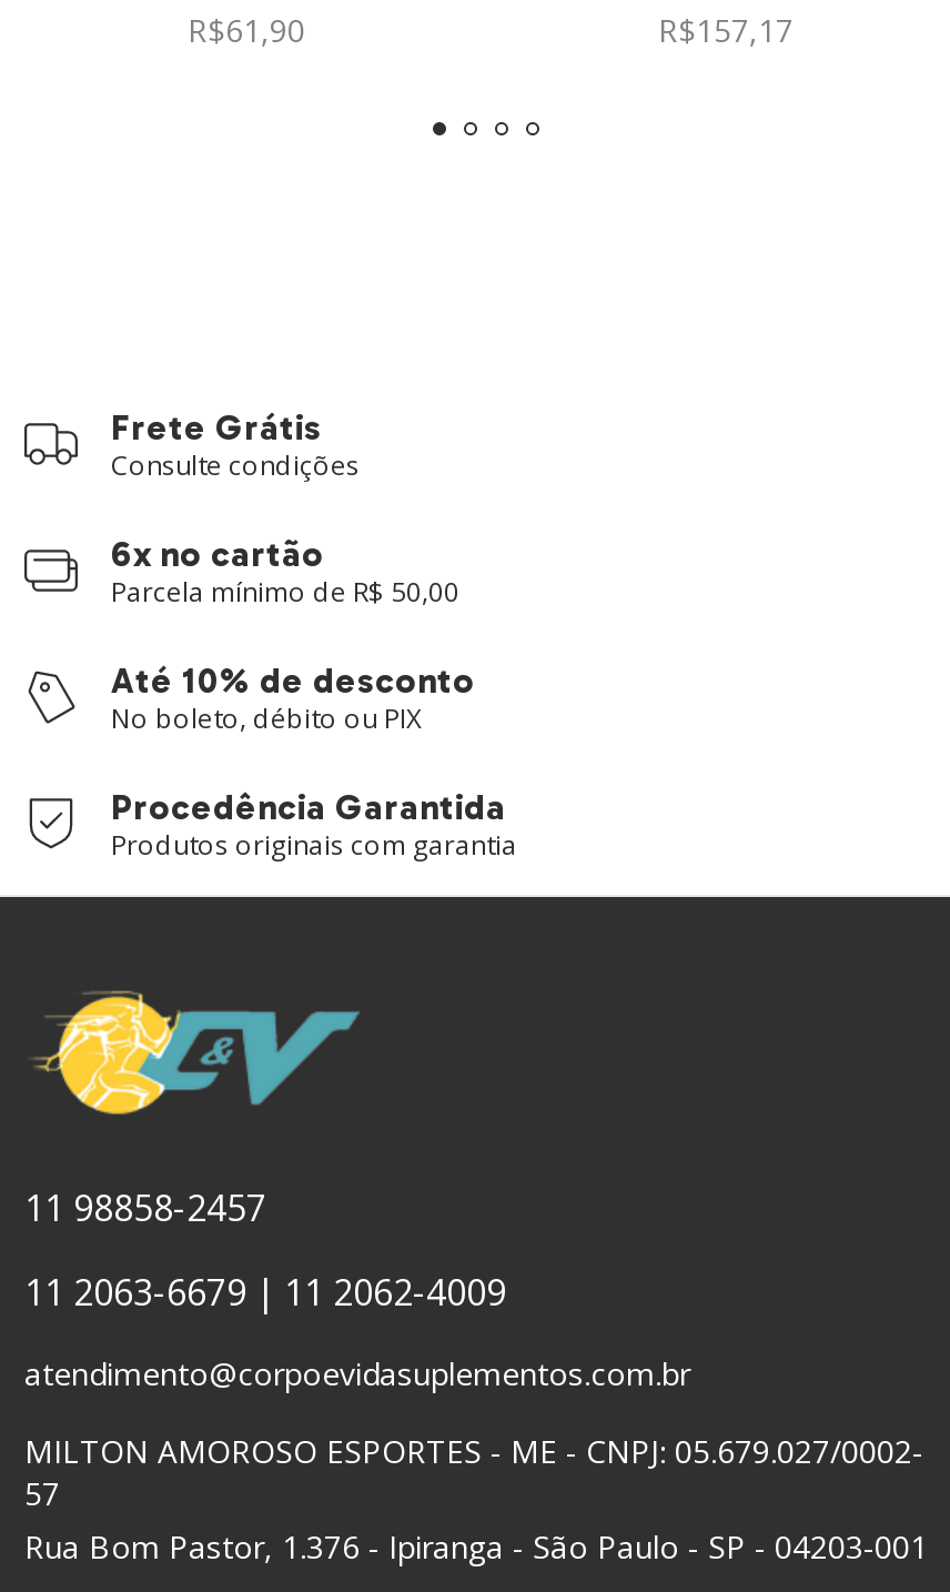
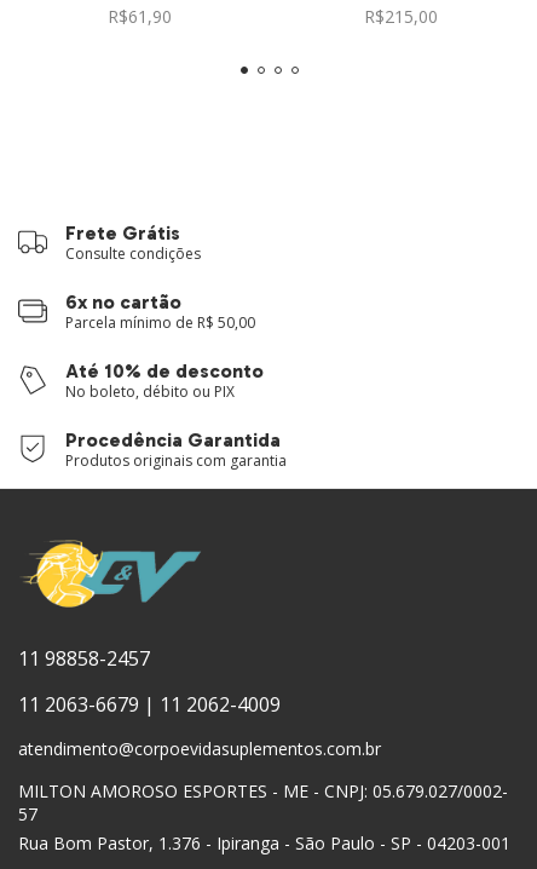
- R$157,17
+ R$215,00
